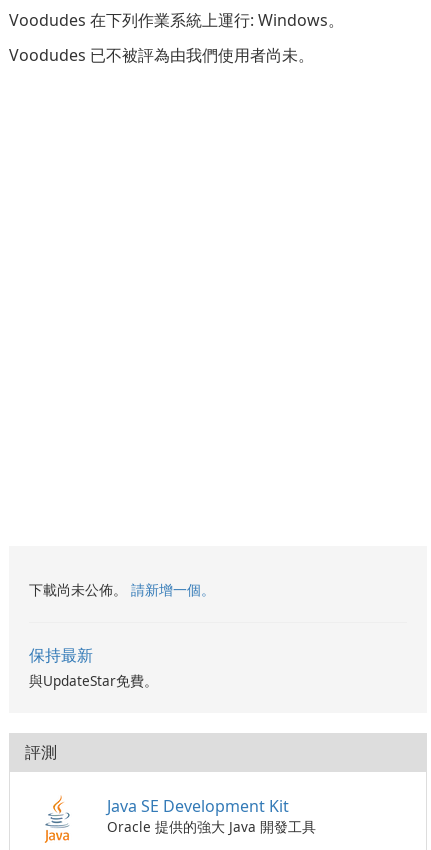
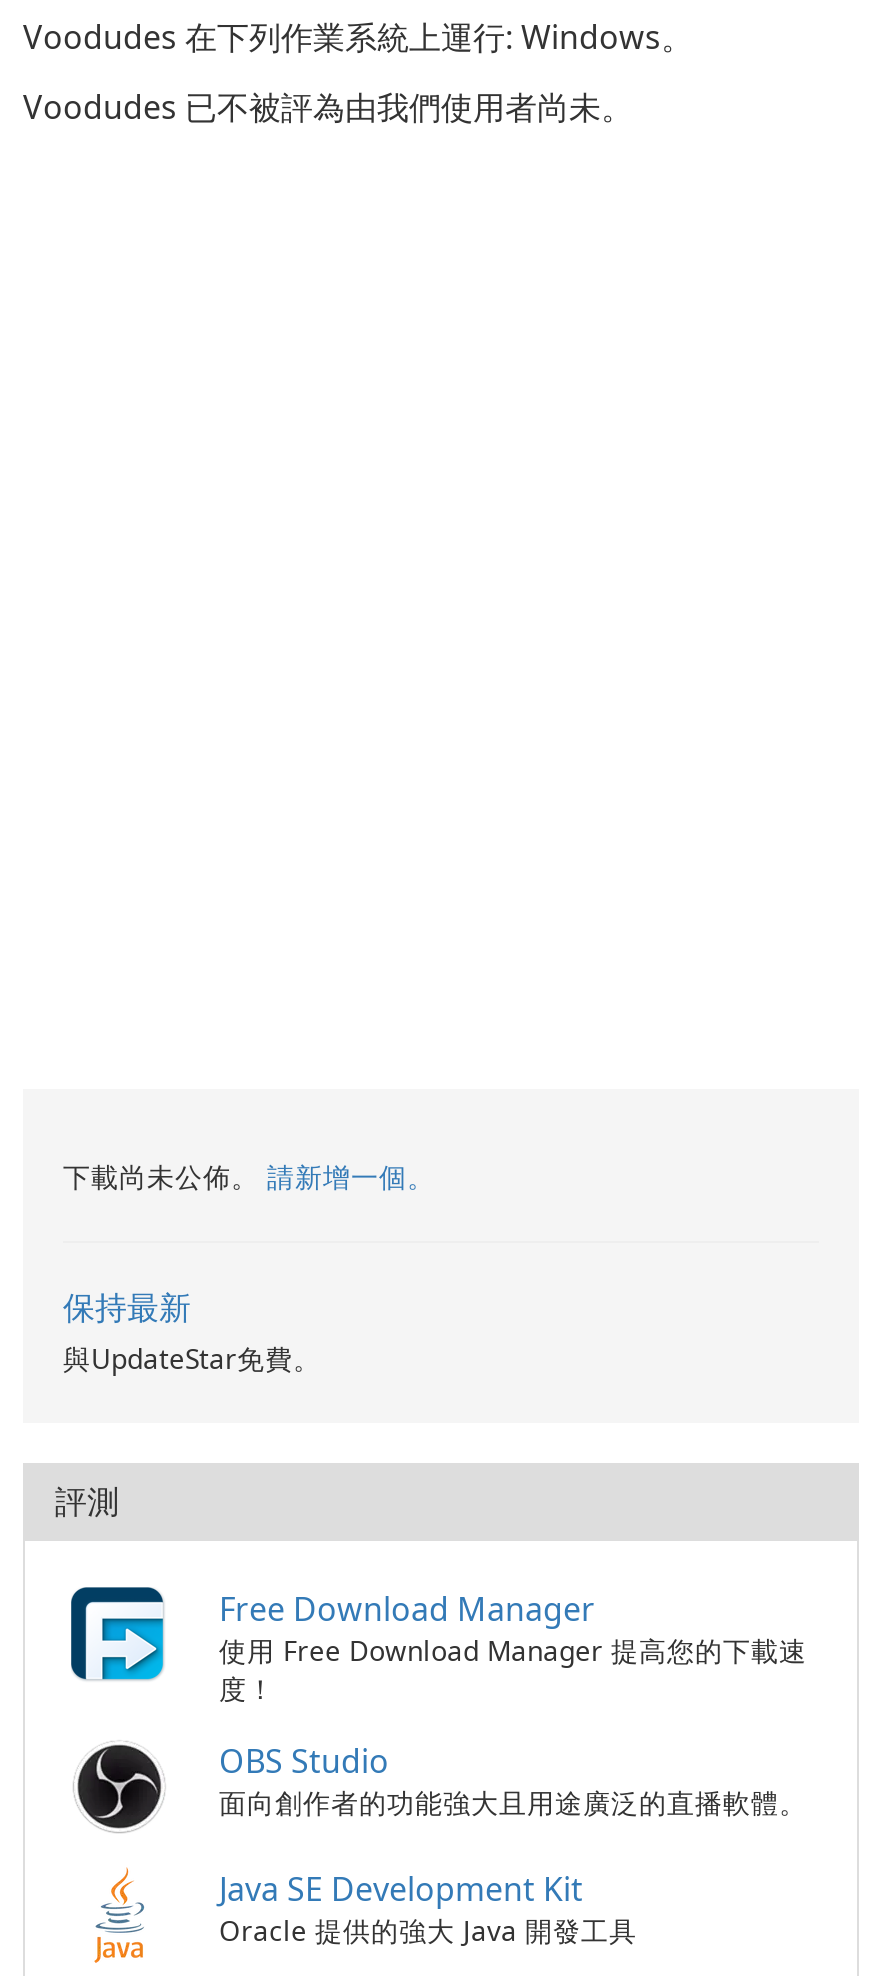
+ [image]
+ Free Download Manager
+ 使用 Free Download Manager 提高您的下載速
+ 度！
+ OBS Studio
+ 面向創作者的功能強大且用途廣泛的直播軟體。

+ [image]
